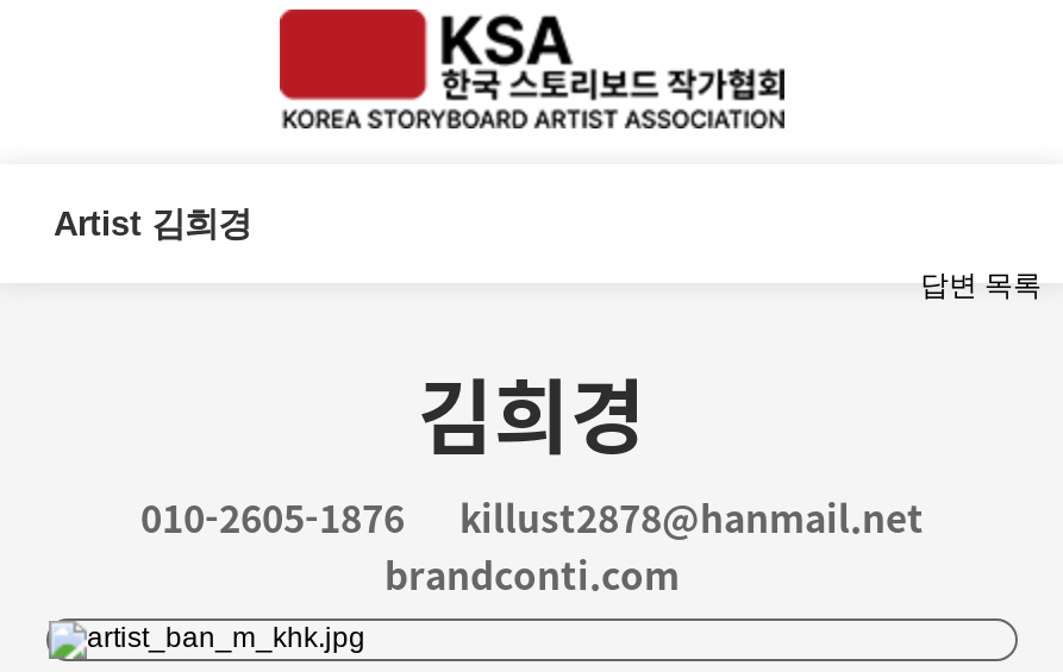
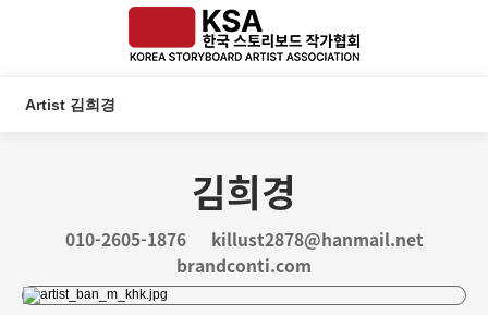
- 답변 목록
